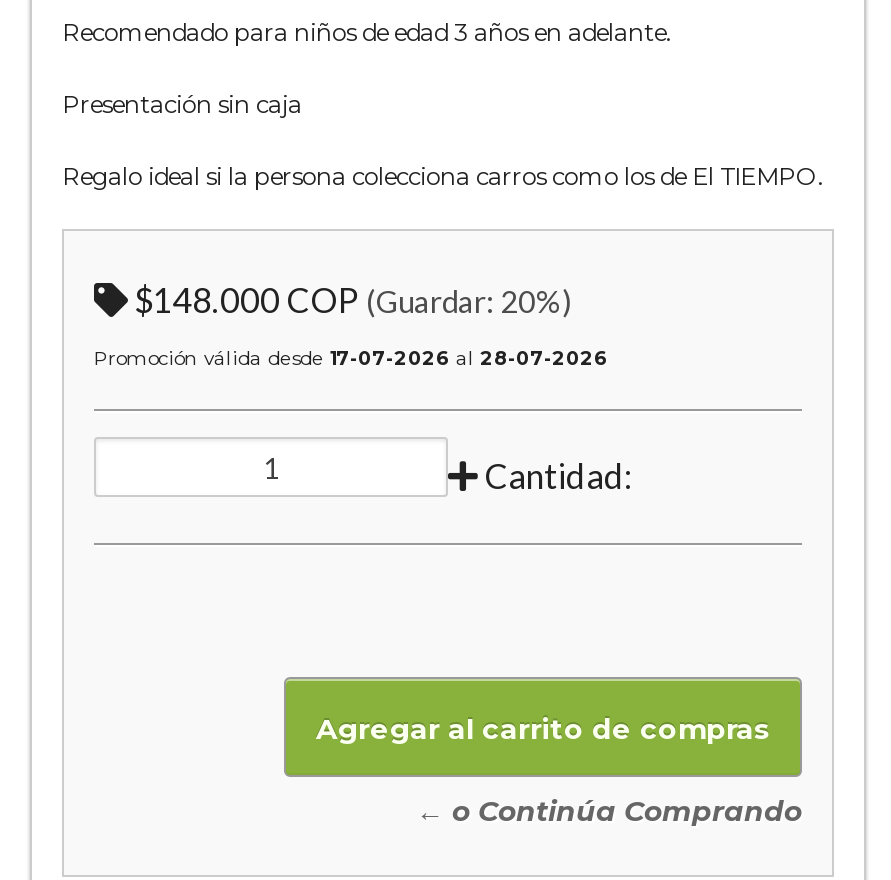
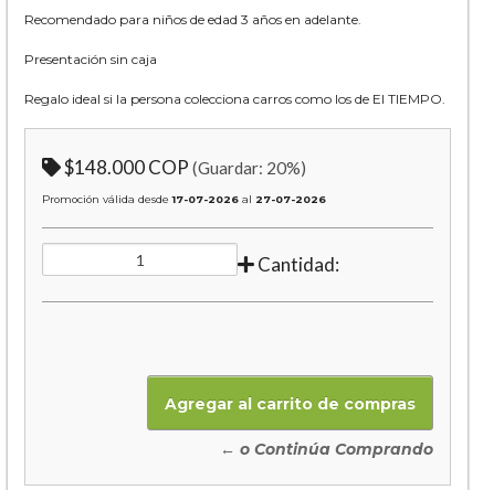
- Promoción válida desde 17-07-2026 al 28-07-2026
+ Promoción válida desde 17-07-2026 al 27-07-2026
